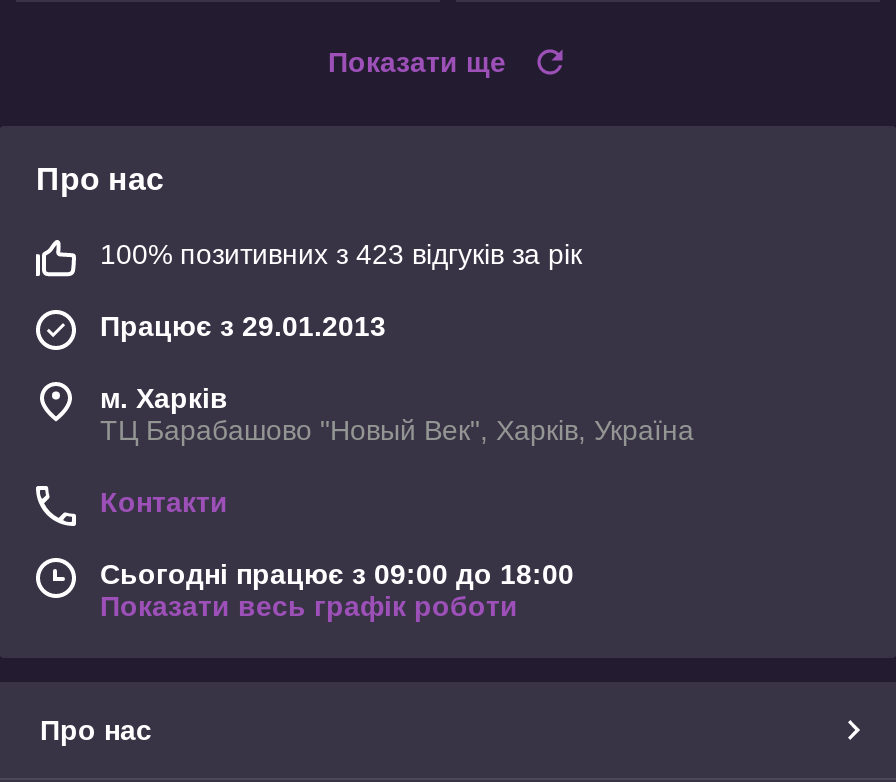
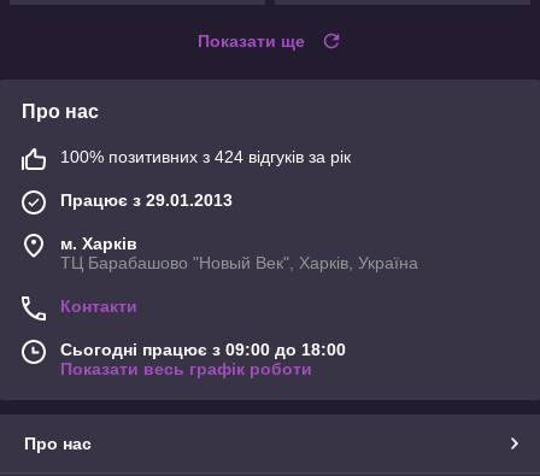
- 100% позитивних з 423 відгуків за рік
+ 100% позитивних з 424 відгуків за рік
